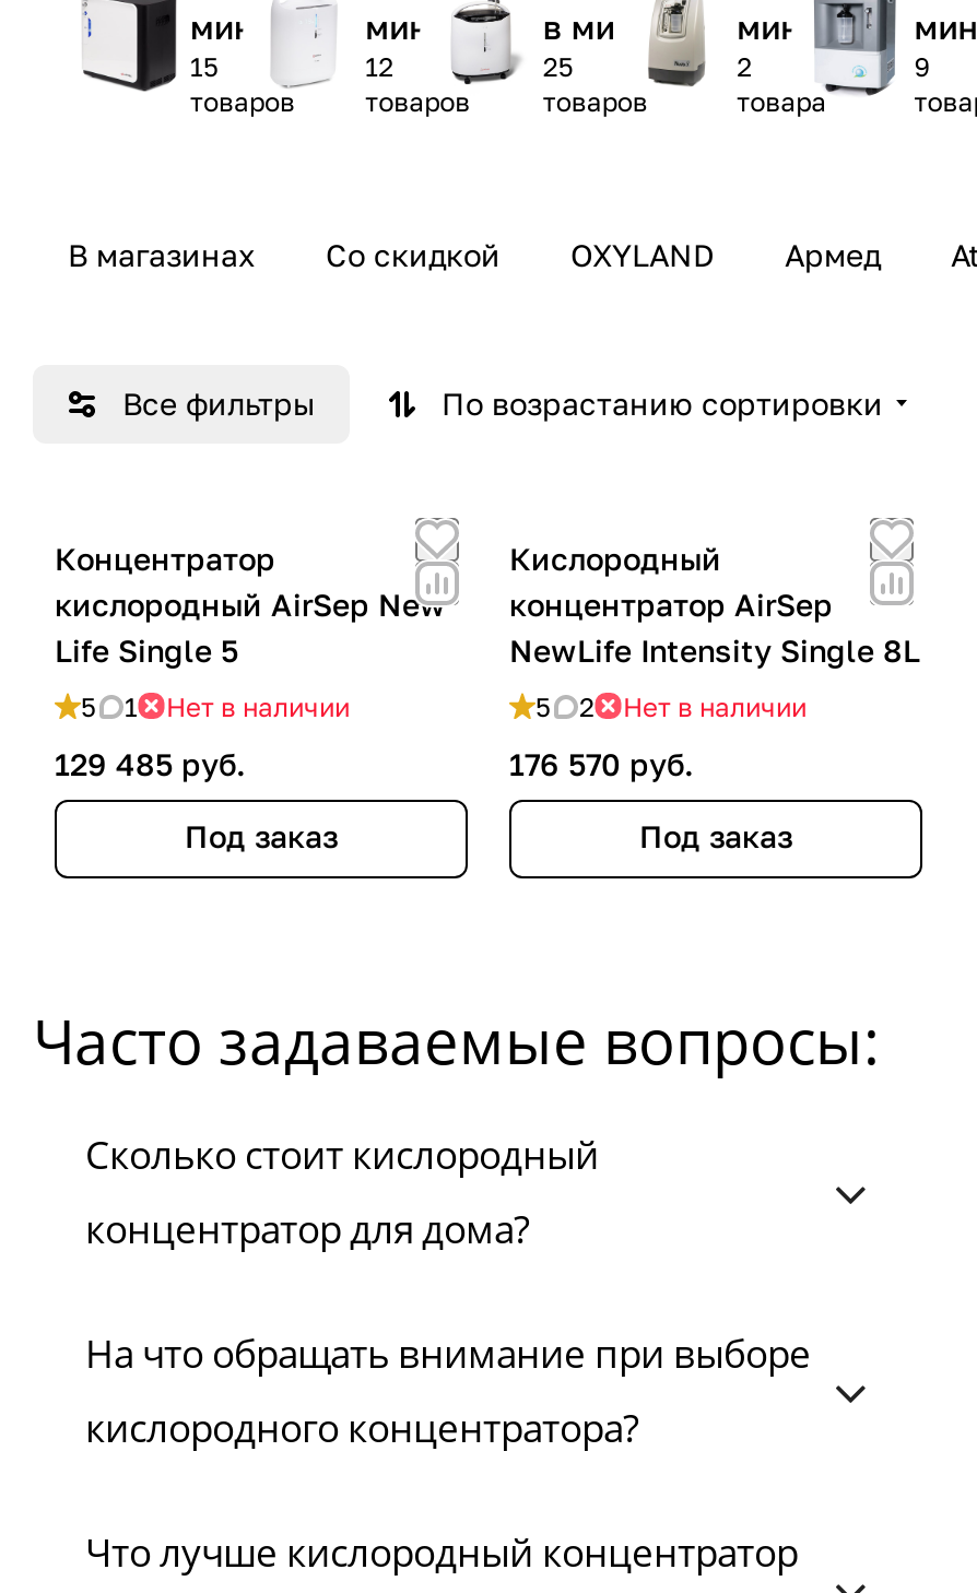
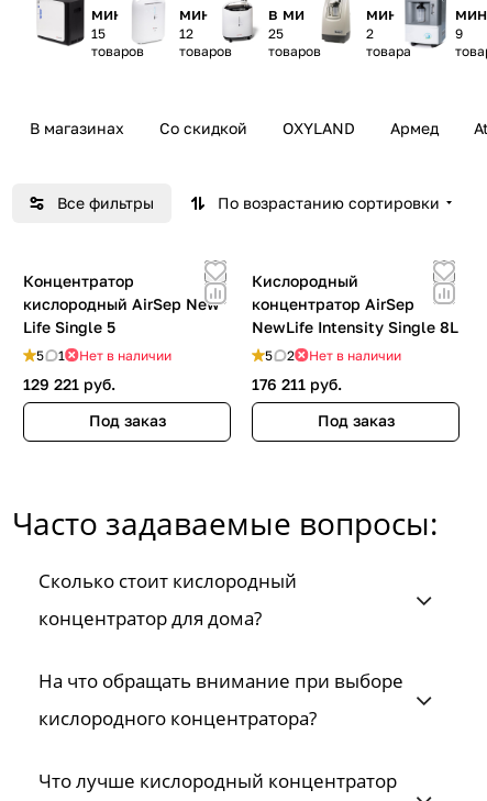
- 129 485 руб.
+ 129 221 руб.

- 176 570 руб.
+ 176 211 руб.
